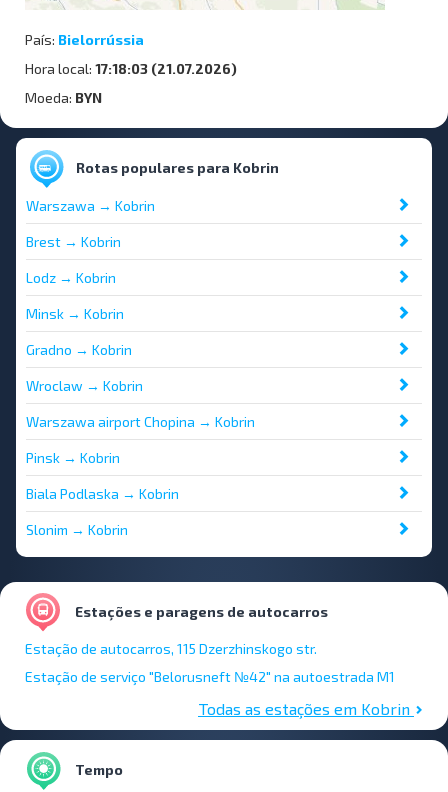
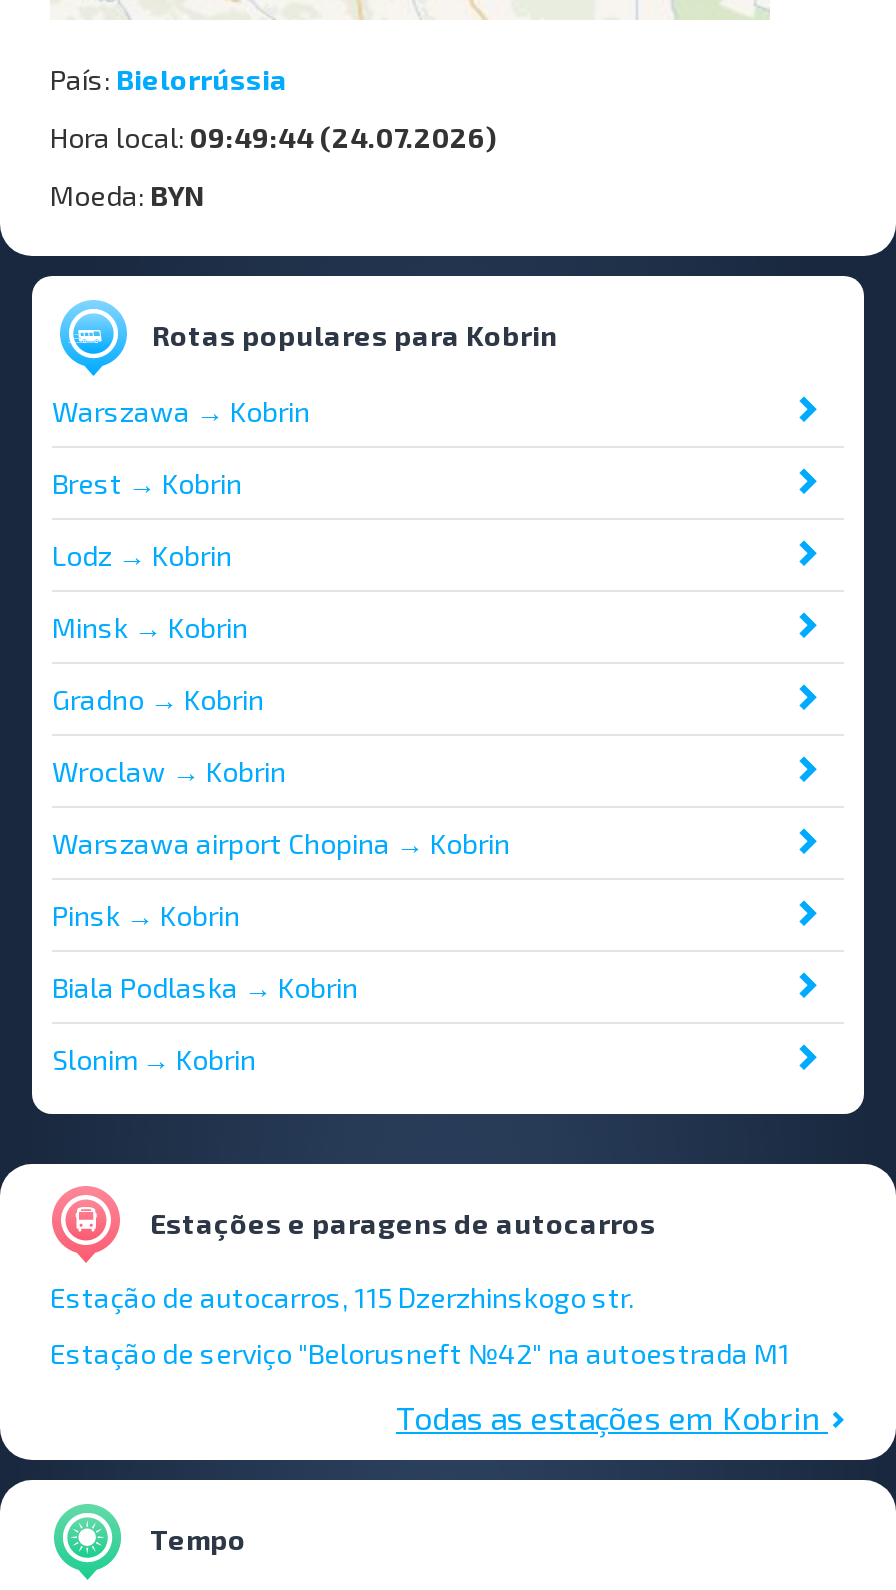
- Hora local: 17:18:03 (21.07.2026)
+ Hora local: 09:49:44 (24.07.2026)
